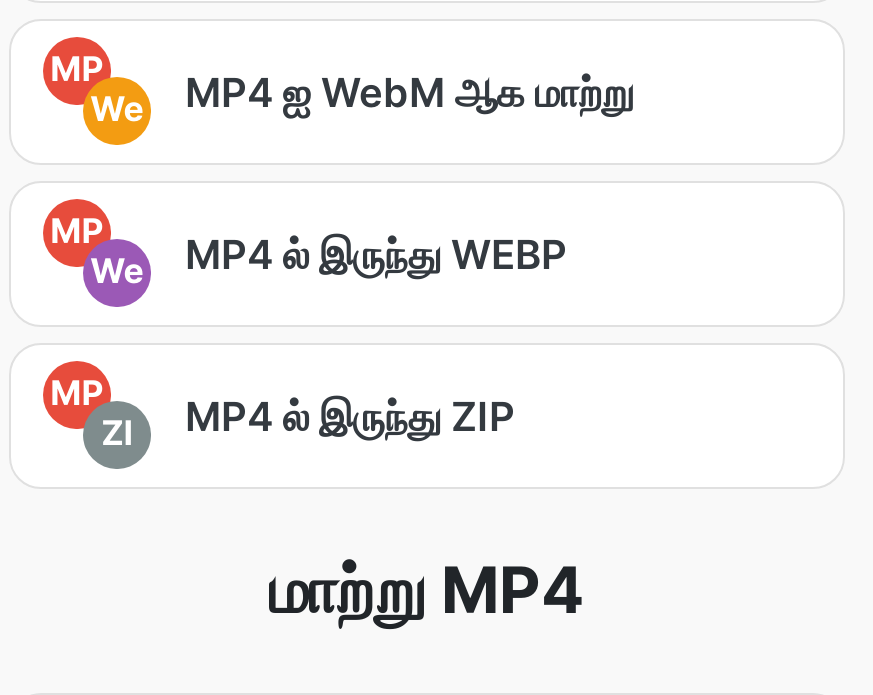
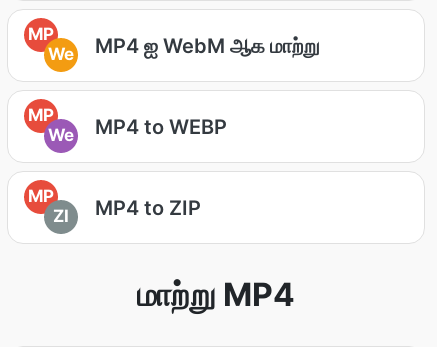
- MP4 ல் இருந்து WEBP
+ MP4 to WEBP

- MP4 ல் இருந்து ZIP
+ MP4 to ZIP
